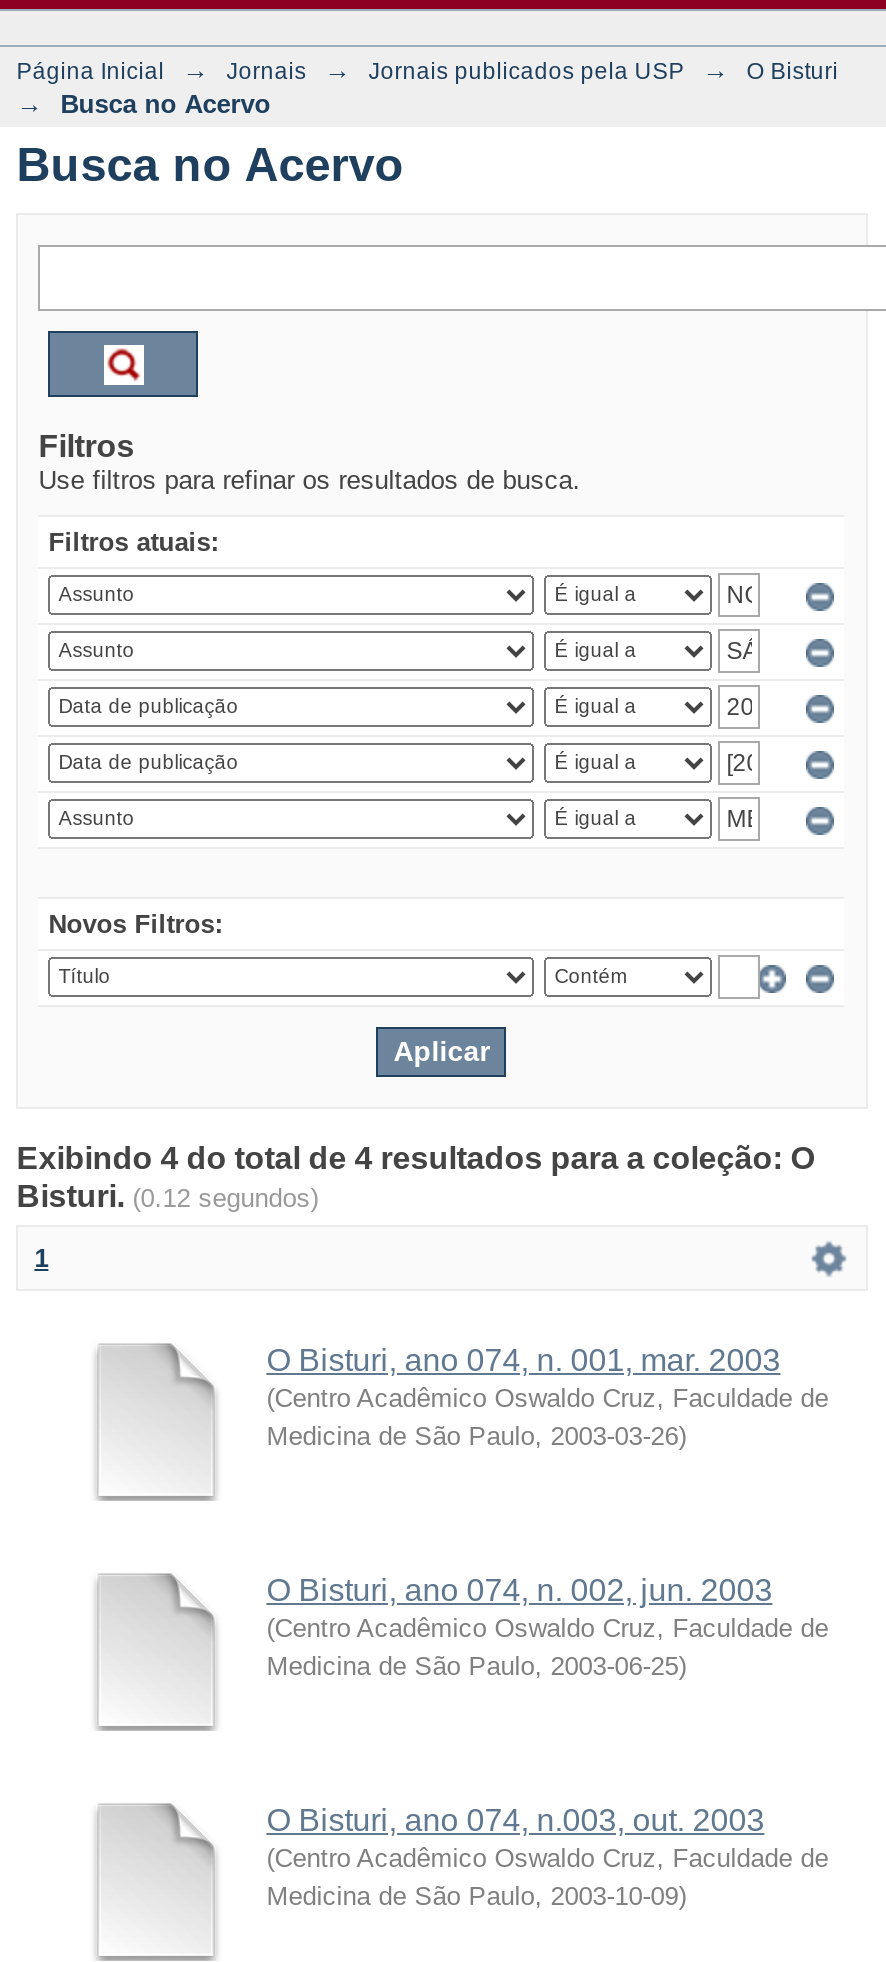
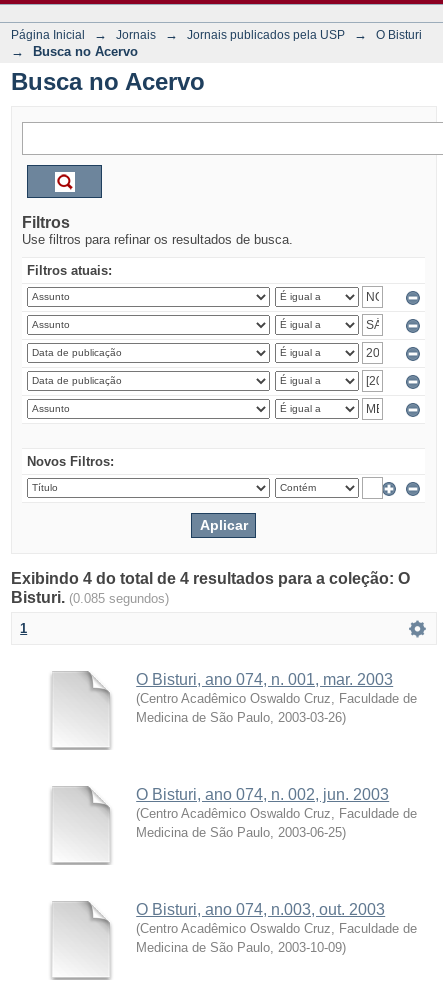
- Bisturi. (0.12 segundos)
+ Bisturi. (0.085 segundos)
